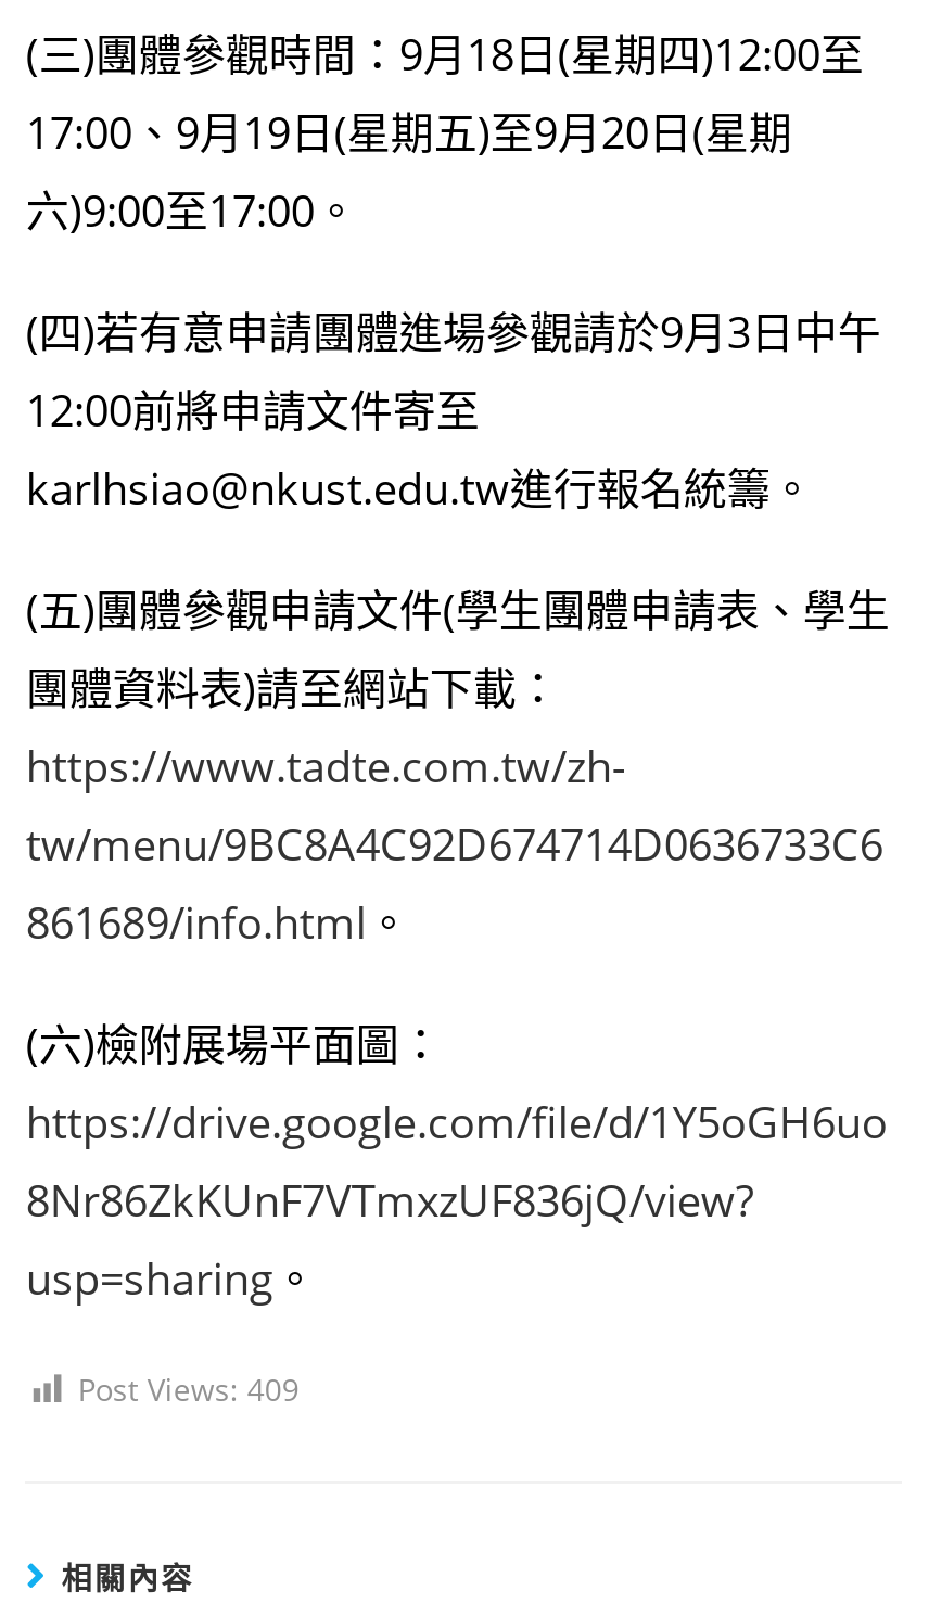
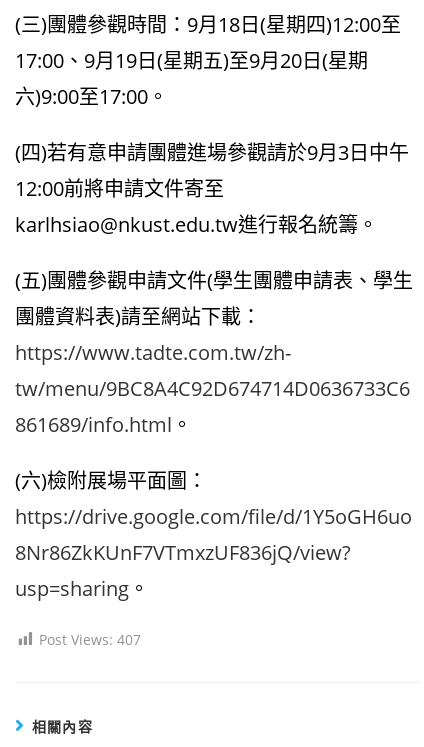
- Post Views: 409
+ Post Views: 407
